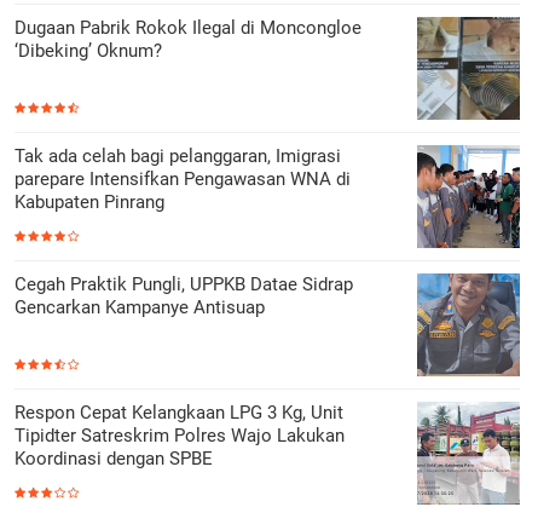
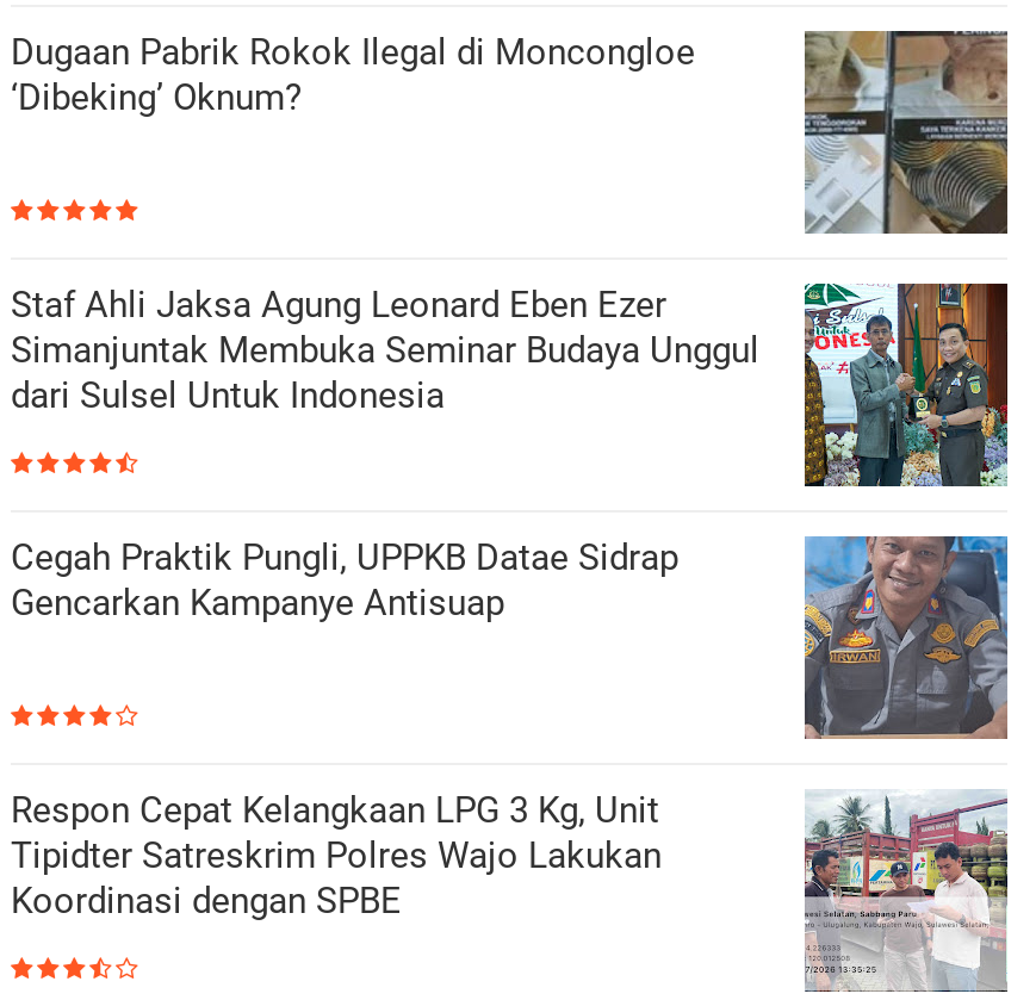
- Tak ada celah bagi pelanggaran, Imigrasi
- parepare Intensifkan Pengawasan WNA di
- Kabupaten Pinrang
+ Staf Ahli Jaksa Agung Leonard Eben Ezer
+ Simanjuntak Membuka Seminar Budaya Unggul
+ dari Sulsel Untuk Indonesia

- [image]
+ [image]
